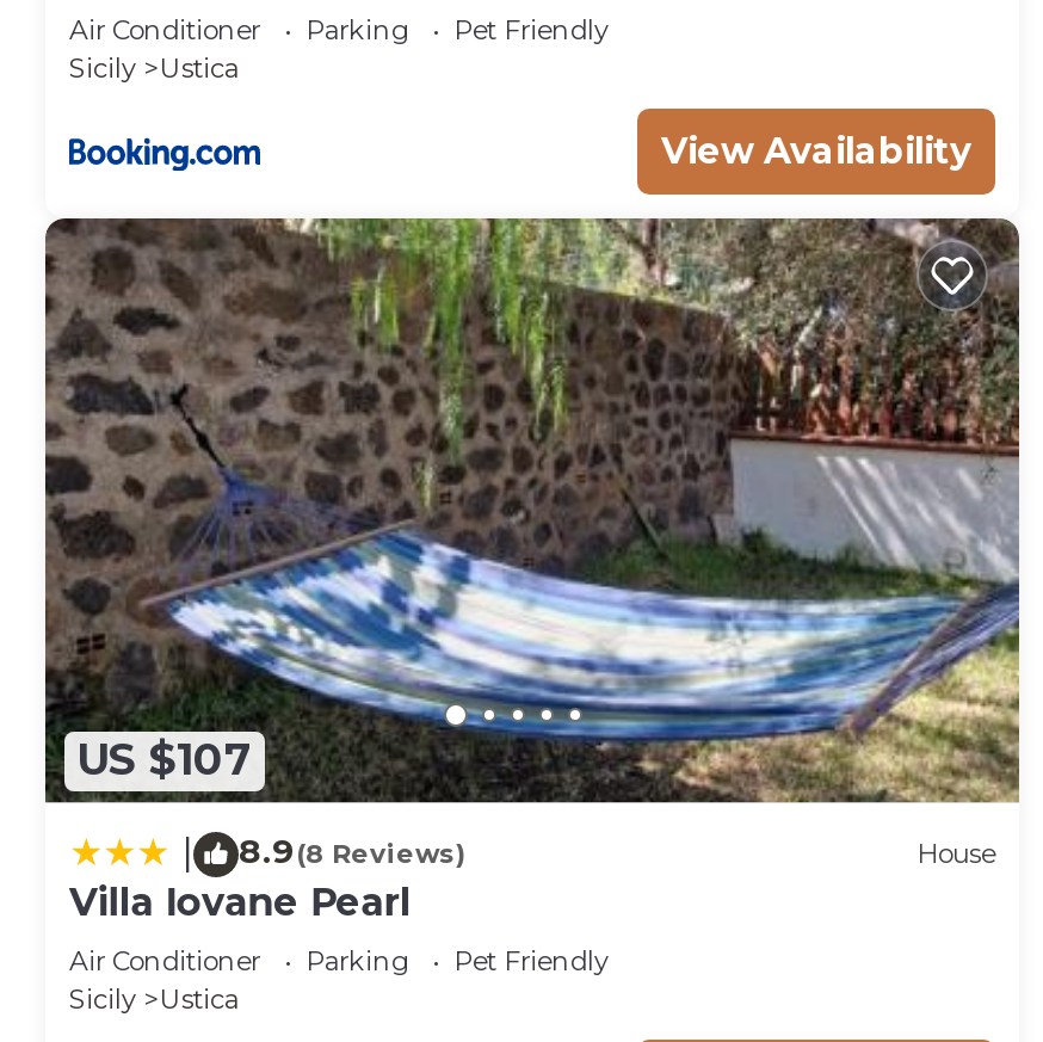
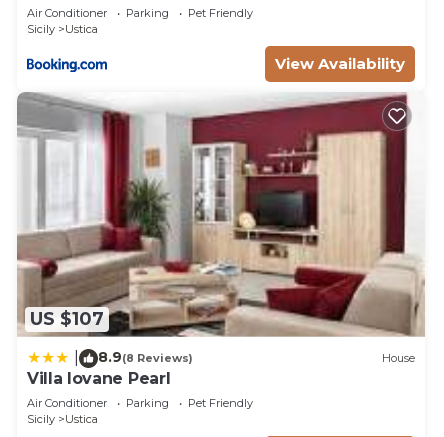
- [image]
+ [image]
